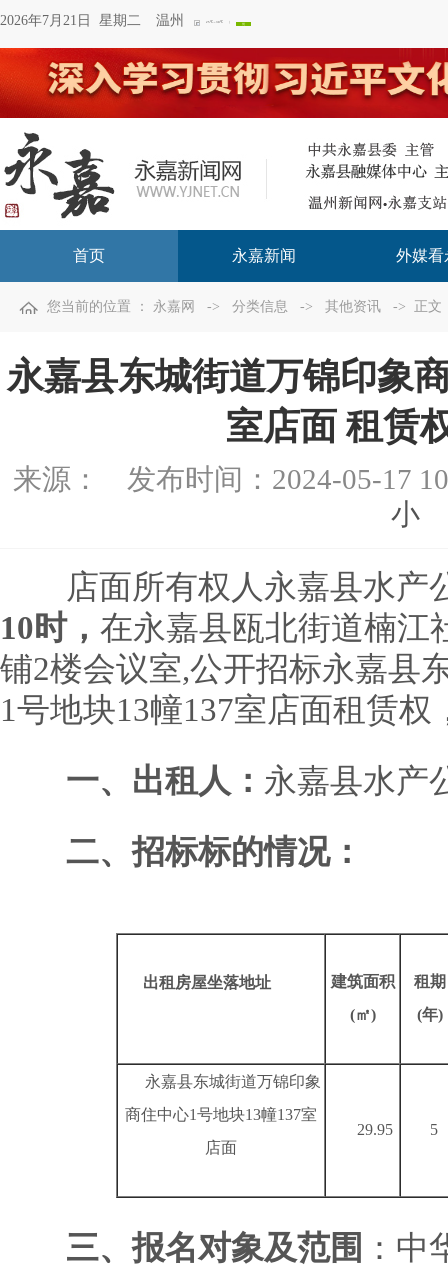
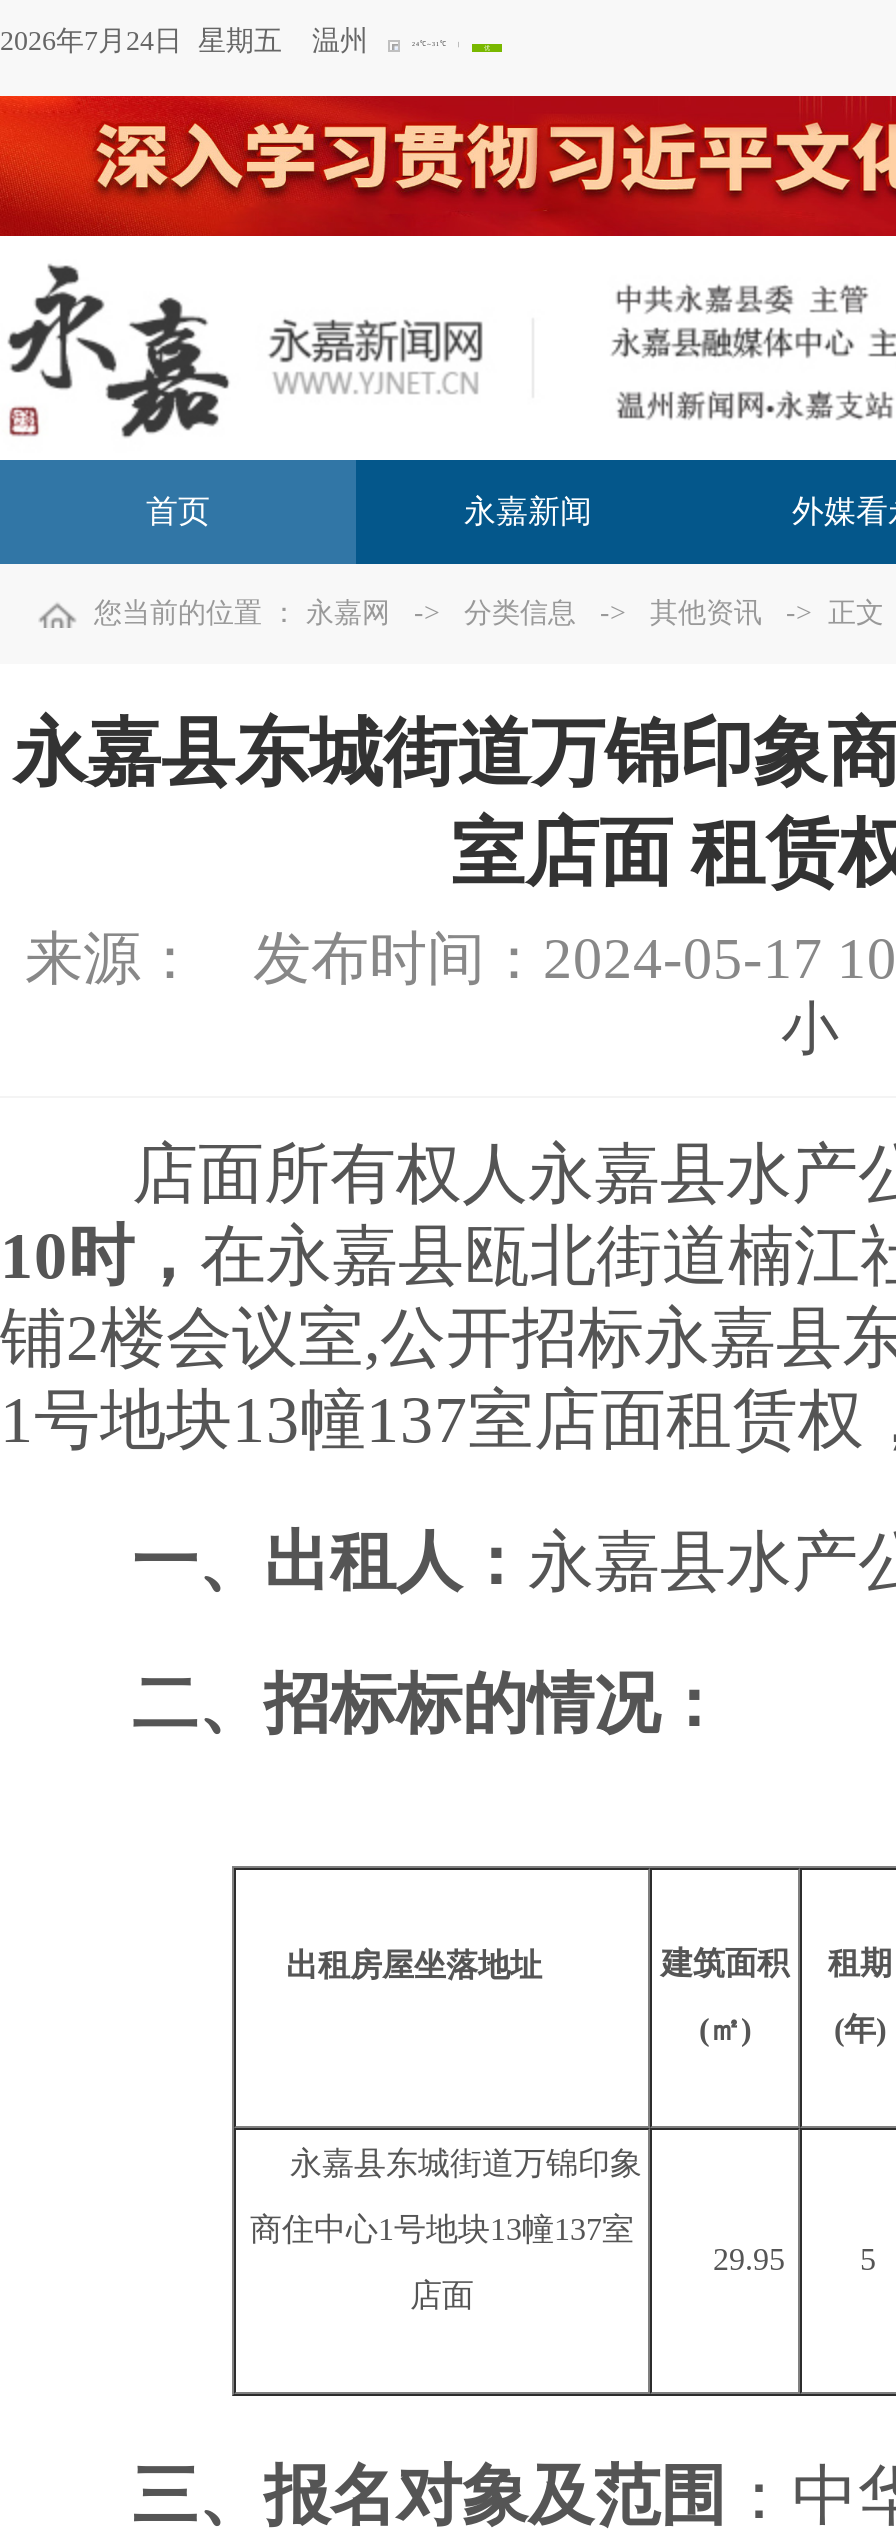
- 2026年7月21日 星期二
+ 2026年7月24日 星期五
